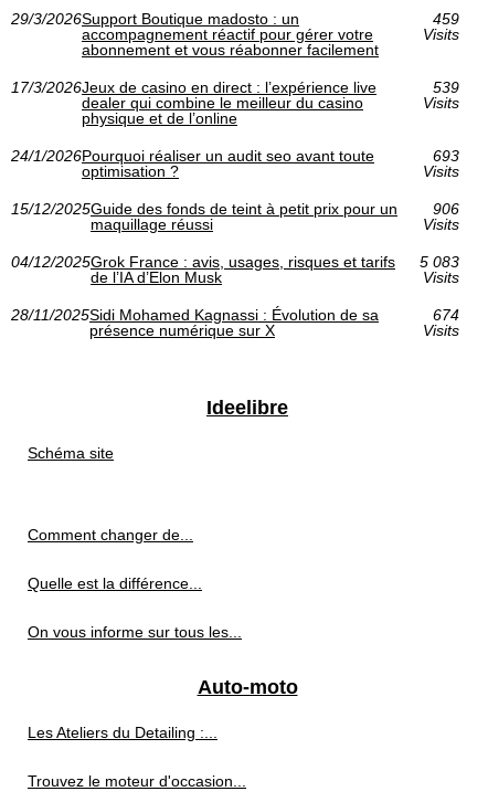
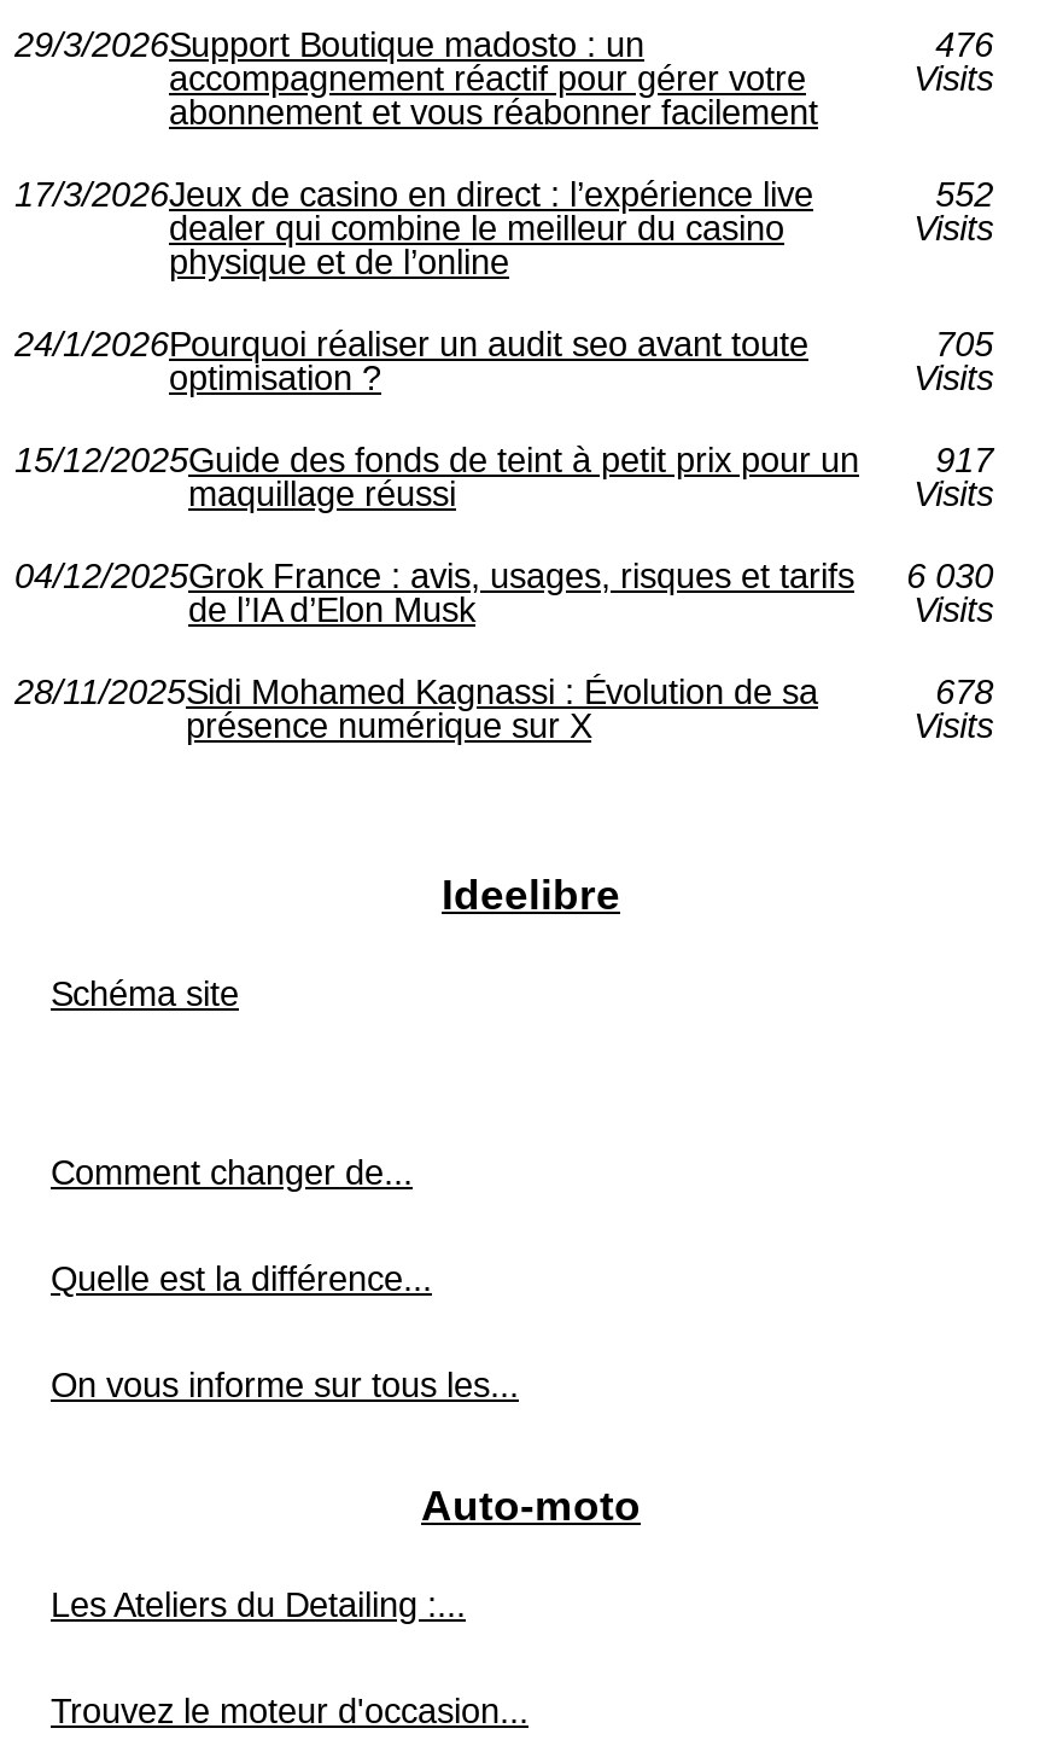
- 459
+ 476

- 539
+ 552

- 693
+ 705

- 15/12/2025Guide des fonds de teint à petit prix pour un 906
+ 15/12/2025Guide des fonds de teint à petit prix pour un 917

- 04/12/2025Grok France : avis, usages, risques et tarifs 5 083
+ 04/12/2025Grok France : avis, usages, risques et tarifs 6 030

- 674
+ 678
